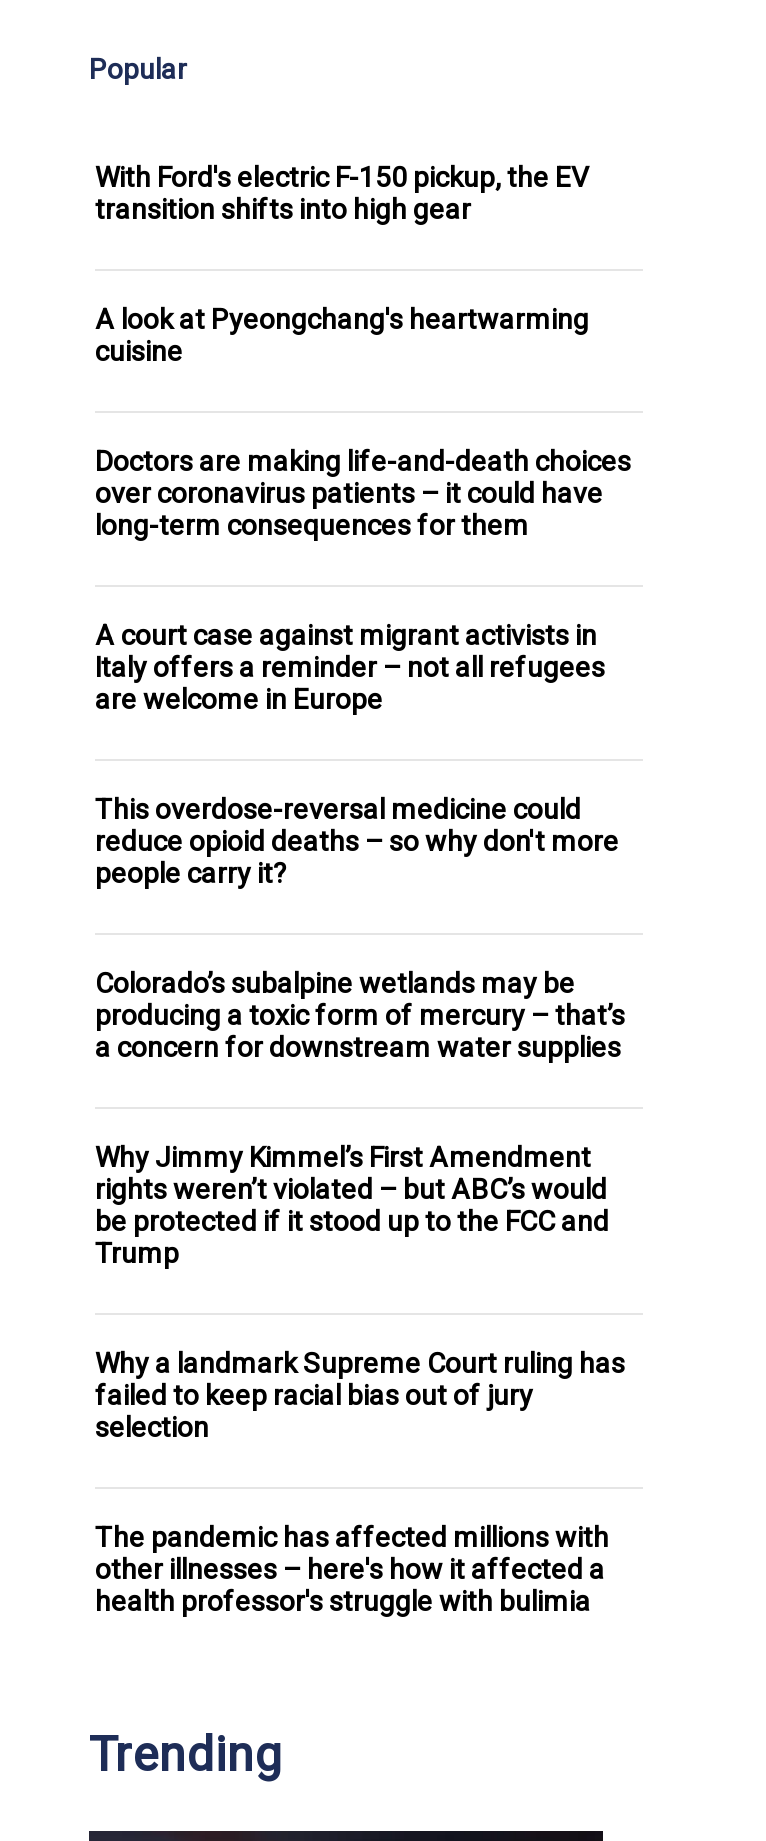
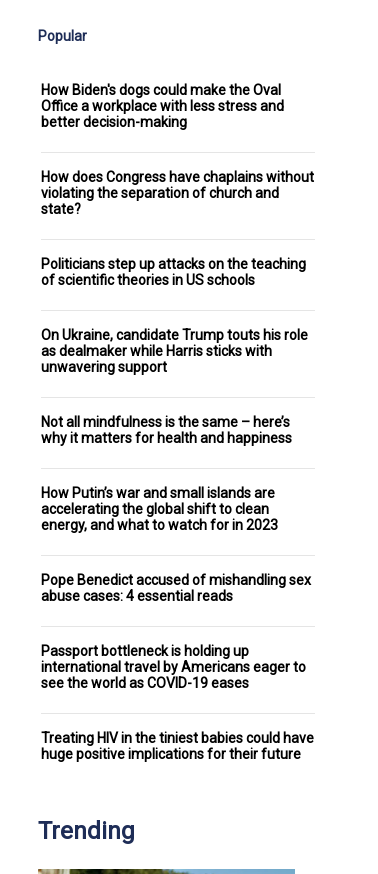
- With Ford's electric F-150 pickup, the EV
- transition shifts into high gear
+ How Biden's dogs could make the Oval
+ Office a workplace with less stress and
+ better decision-making

- A look at Pyeongchang's heartwarming
- cuisine
+ How does Congress have chaplains without
+ violating the separation of church and
+ state?

- Doctors are making life-and-death choices
- over coronavirus patients – it could have
- long-term consequences for them
+ Politicians step up attacks on the teaching
+ of scientific theories in US schools

- A court case against migrant activists in
- Italy offers a reminder – not all refugees
- are welcome in Europe
+ On Ukraine, candidate Trump touts his role
+ as dealmaker while Harris sticks with
+ unwavering support

- This overdose-reversal medicine could
- reduce opioid deaths – so why don't more
- people carry it?
+ Not all mindfulness is the same – here’s
+ why it matters for health and happiness

- Colorado’s subalpine wetlands may be
- producing a toxic form of mercury – that’s
- a concern for downstream water supplies
+ How Putin’s war and small islands are
+ accelerating the global shift to clean
+ energy, and what to watch for in 2023

- Why Jimmy Kimmel’s First Amendment
- rights weren’t violated – but ABC’s would
- be protected if it stood up to the FCC and
- Trump
+ Pope Benedict accused of mishandling sex
+ abuse cases: 4 essential reads

- Why a landmark Supreme Court ruling has
- failed to keep racial bias out of jury
- selection
+ Passport bottleneck is holding up
+ international travel by Americans eager to
+ see the world as COVID-19 eases

- The pandemic has affected millions with
- other illnesses – here's how it affected a
- health professor's struggle with bulimia
+ Treating HIV in the tiniest babies could have
+ huge positive implications for their future
